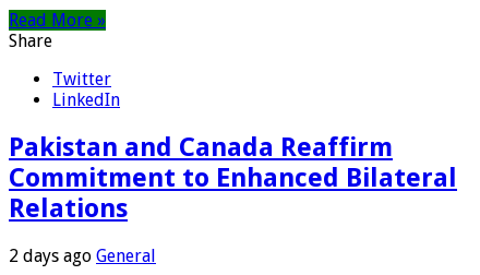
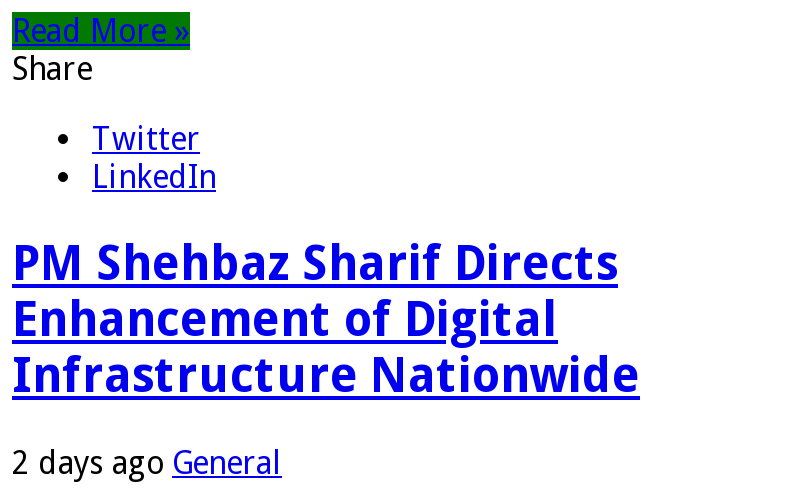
- Pakistan and Canada Reaffirm
- Commitment to Enhanced Bilateral
- Relations
+ PM Shehbaz Sharif Directs
+ Enhancement of Digital
+ Infrastructure Nationwide
